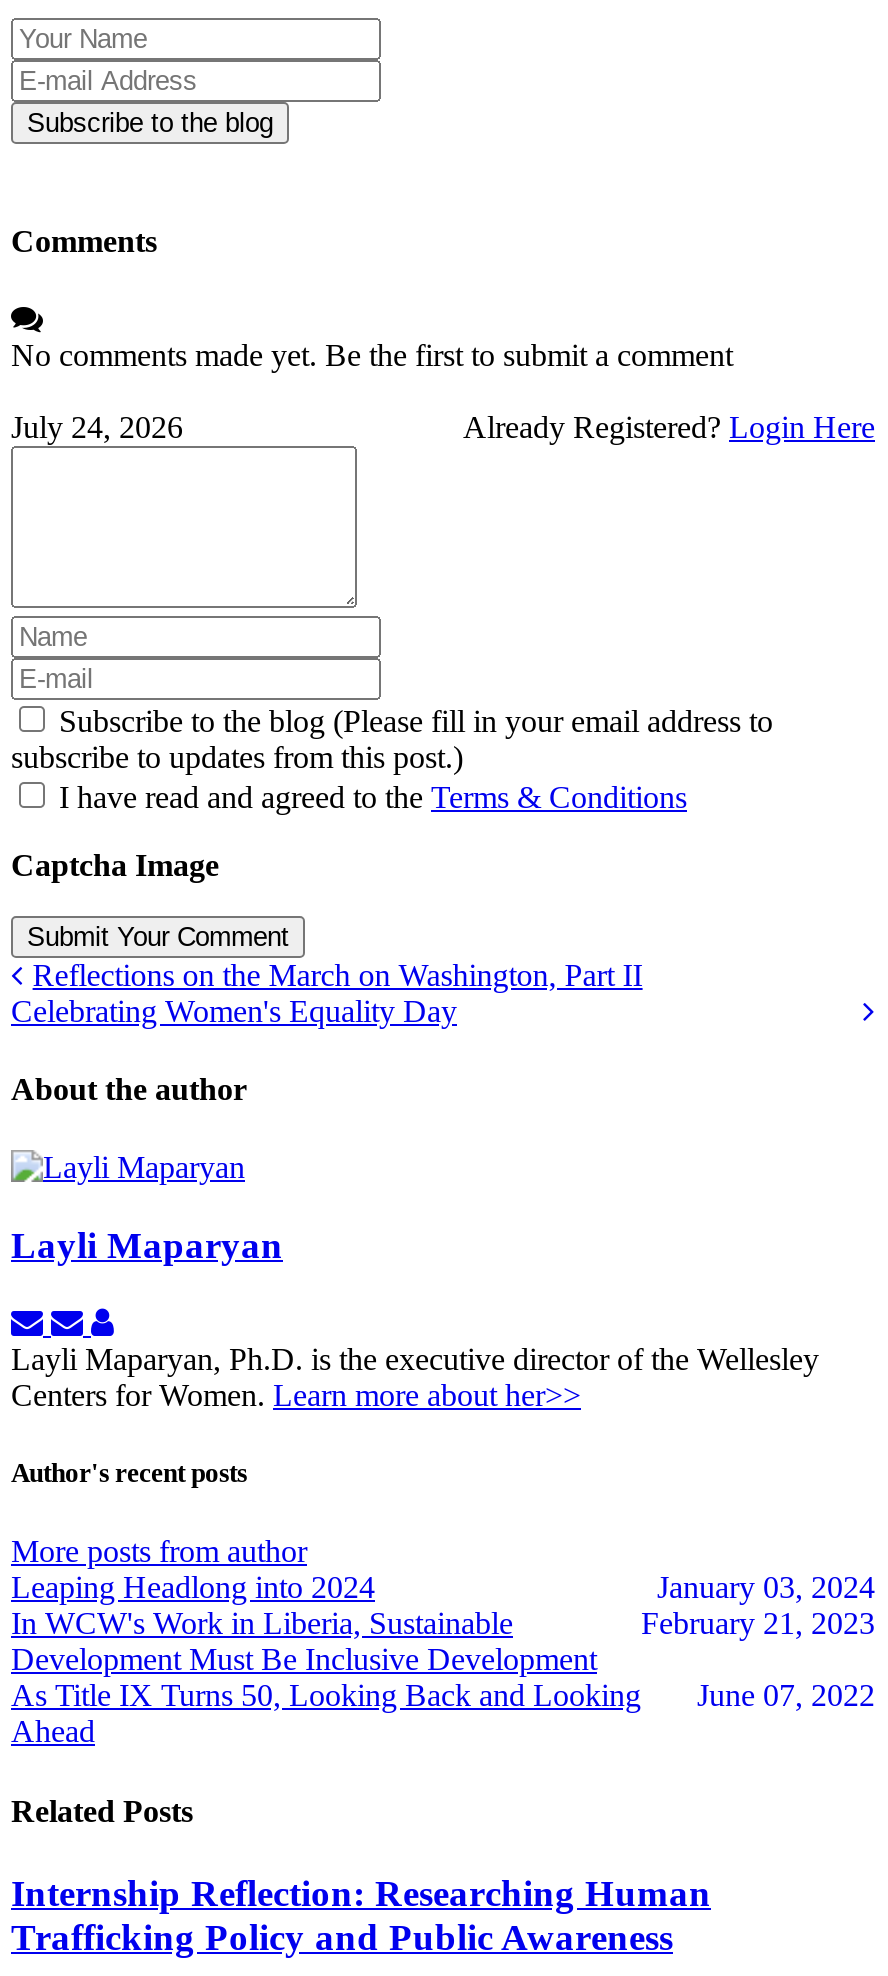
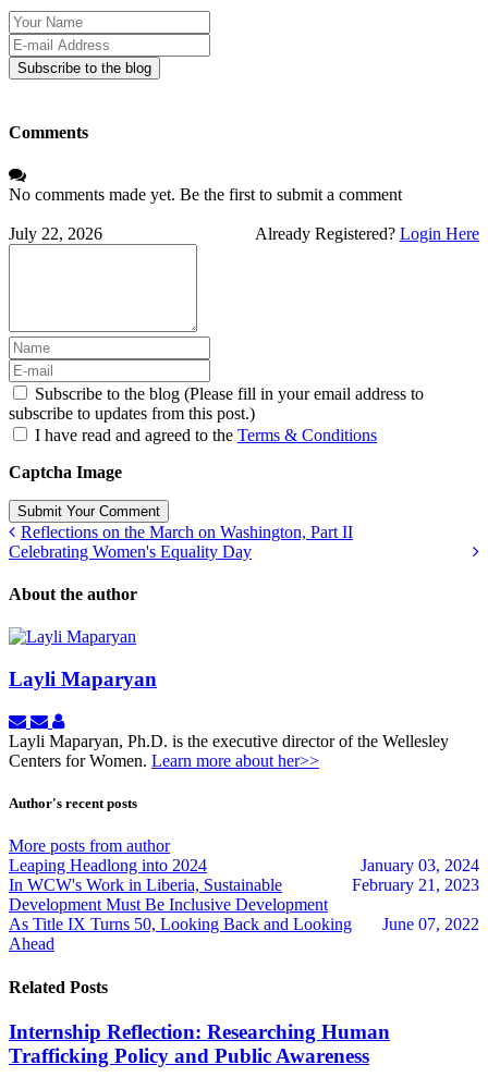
- July 24, 2026
+ July 22, 2026
